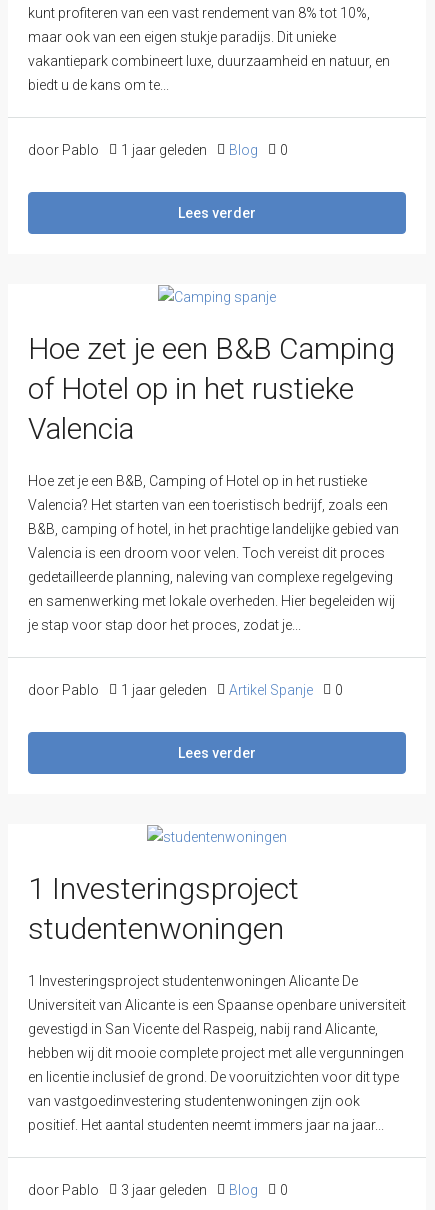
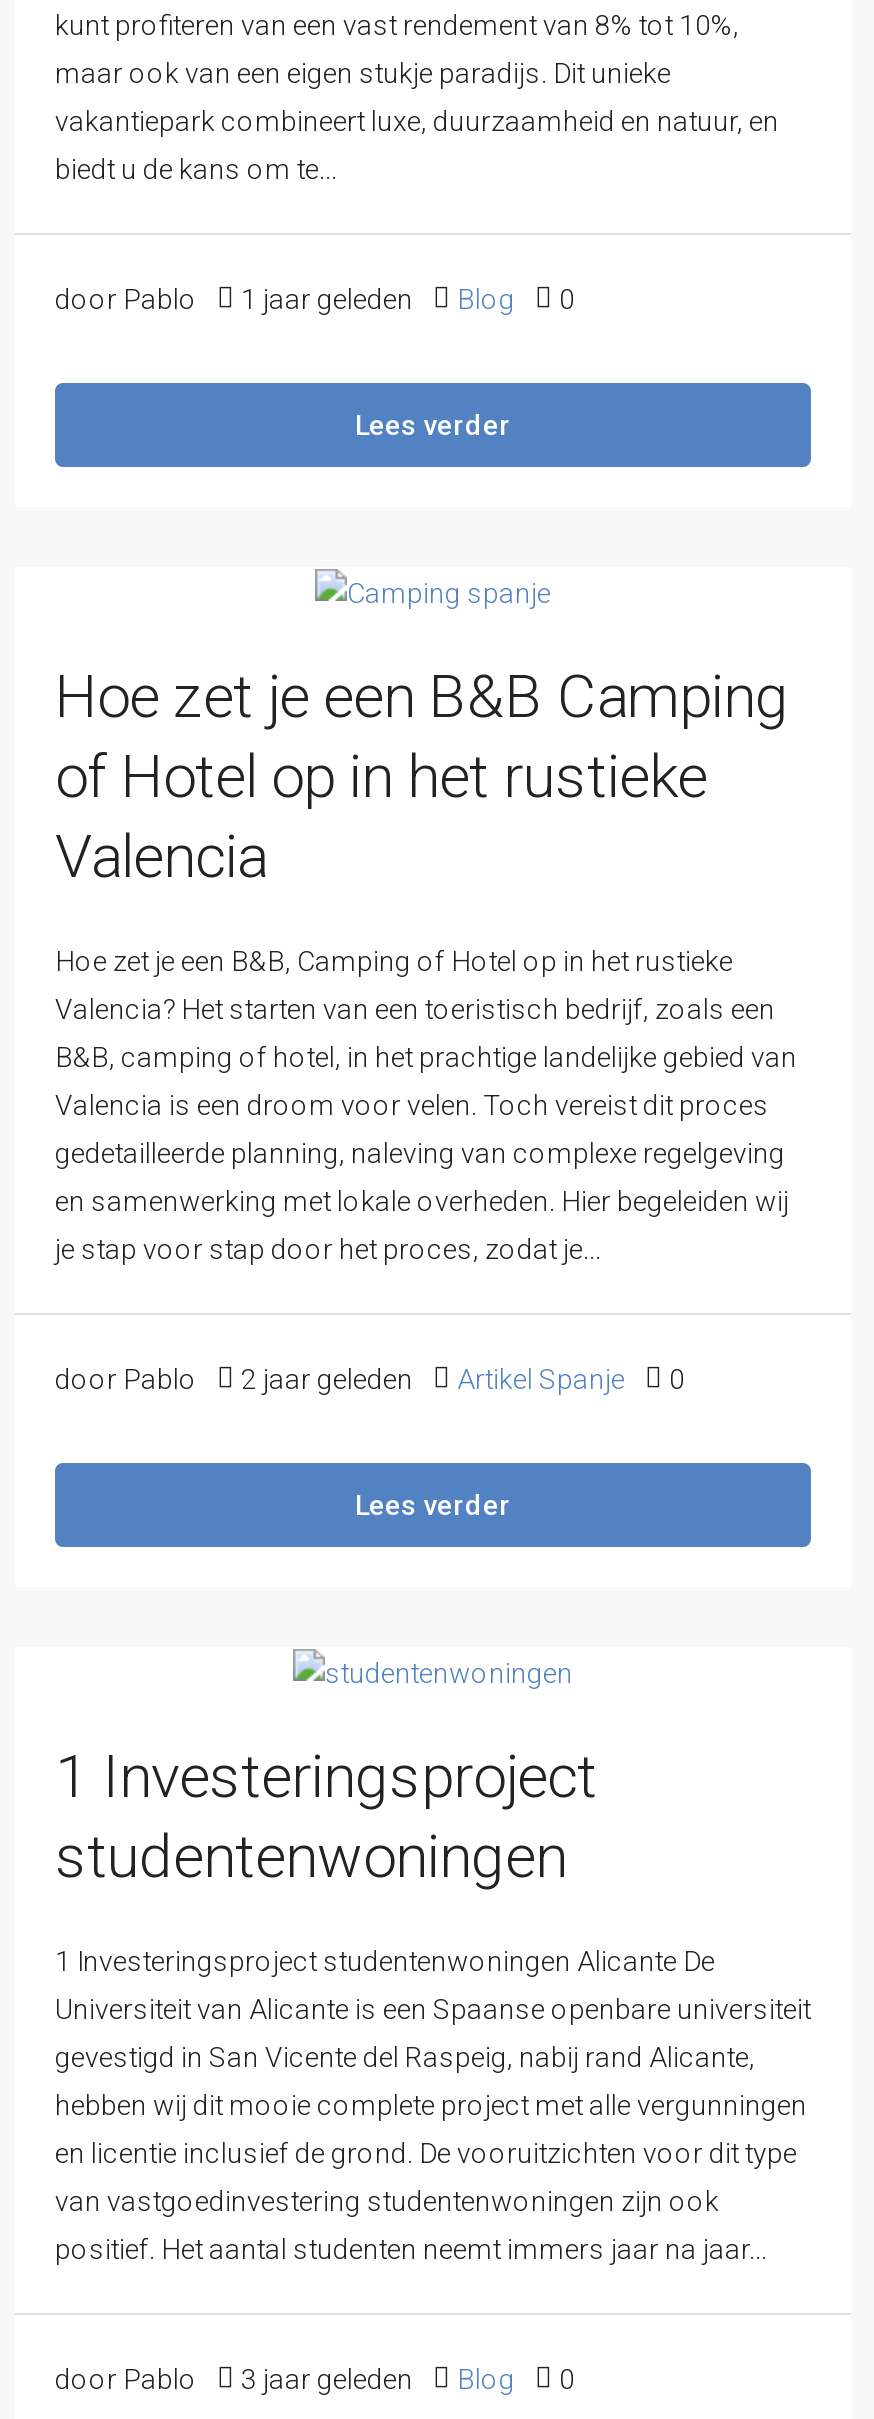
- door Pablo 1 jaar geleden Artikel Spanje 0
+ door Pablo 2 jaar geleden Artikel Spanje 0
